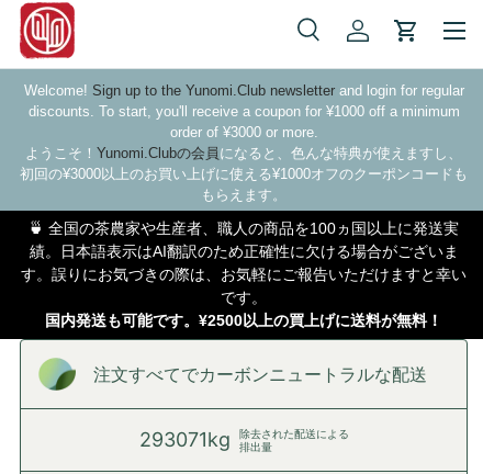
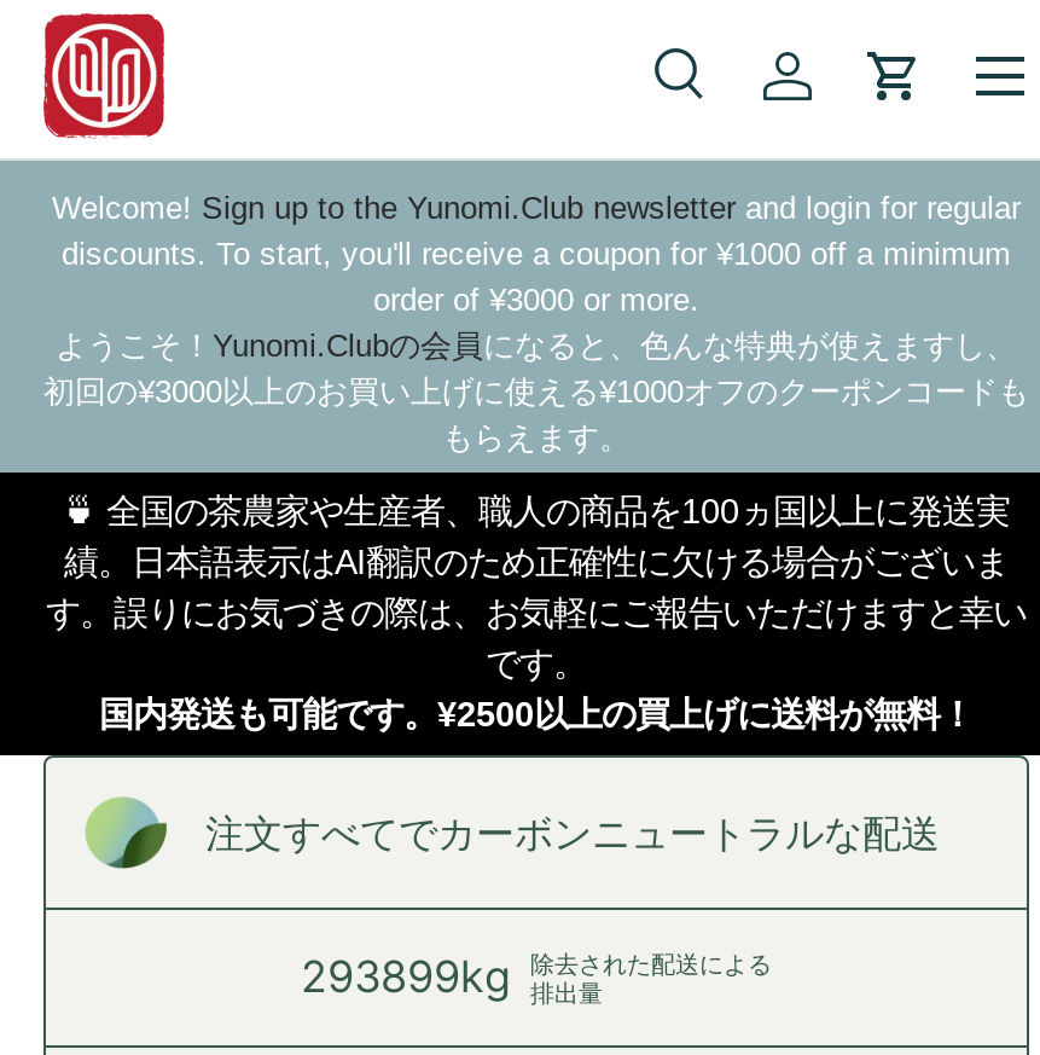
- 293071kg 除去された配送による 排出量
+ 293899kg 除去された配送による 排出量
